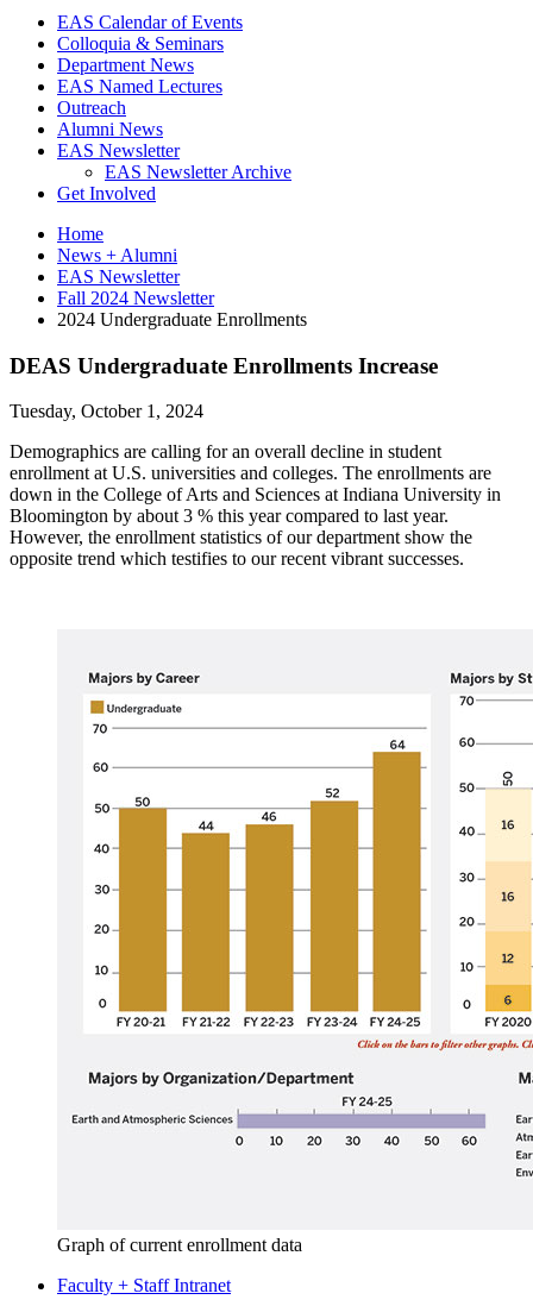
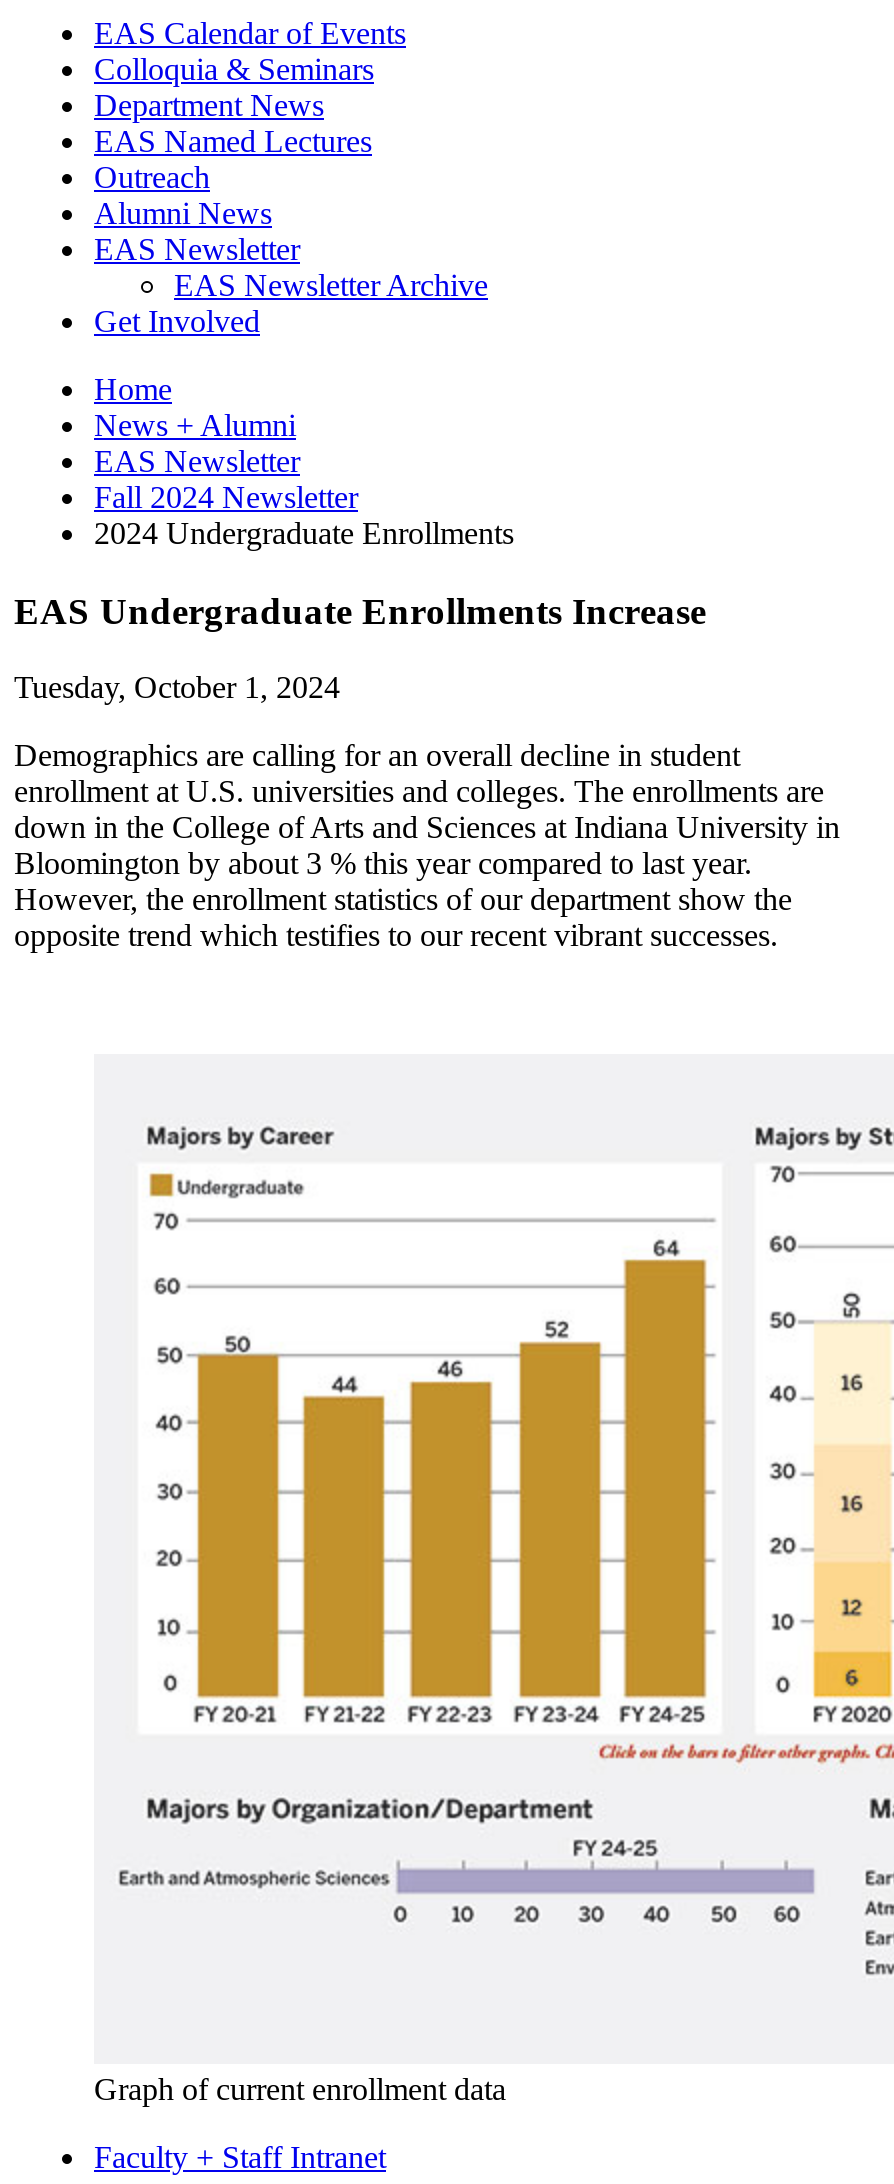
- DEAS Undergraduate Enrollments Increase
+ EAS Undergraduate Enrollments Increase
